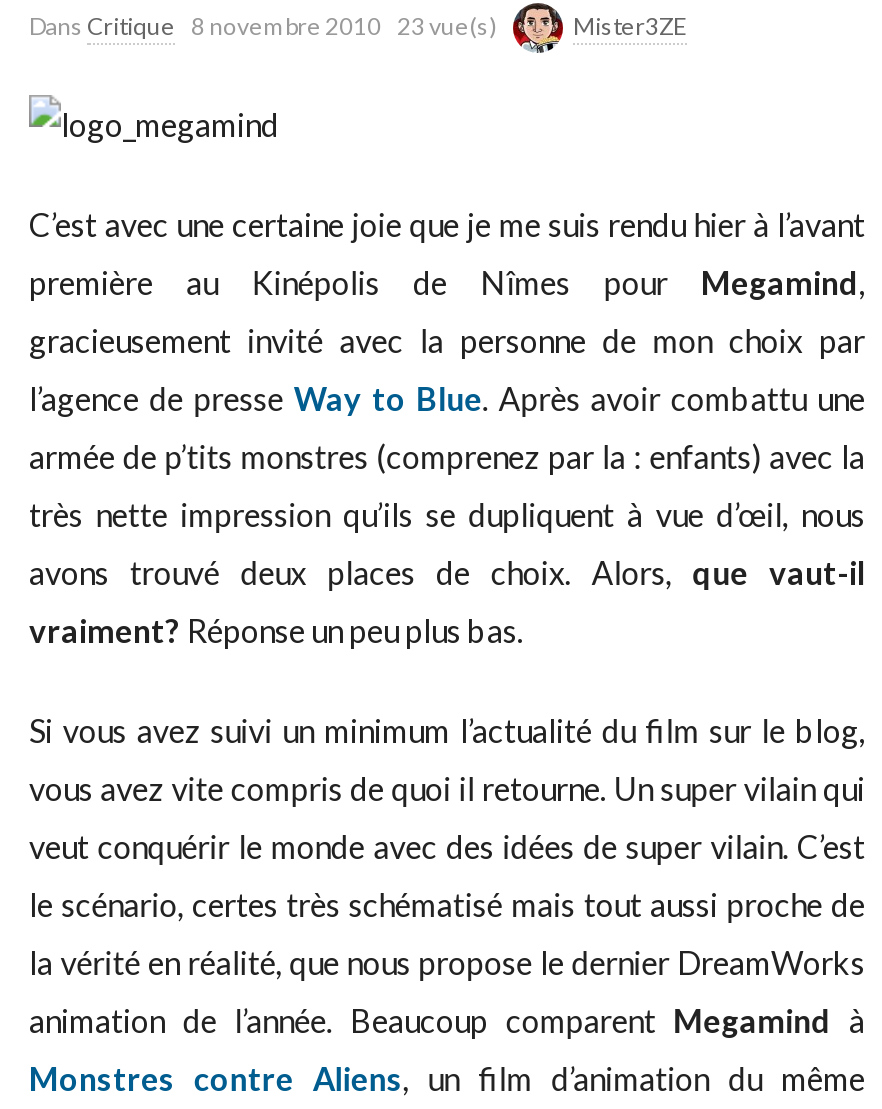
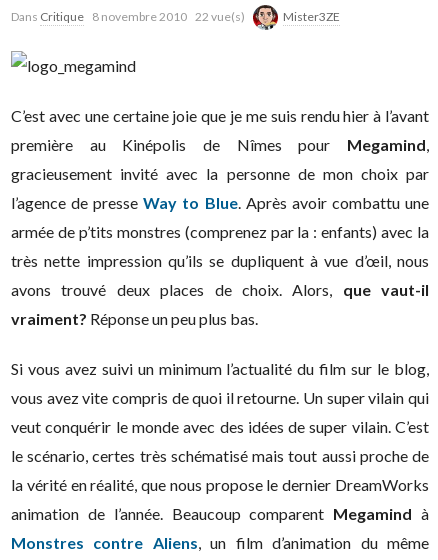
- Dans Critique 8 novembre 2010 23 vue(s)
+ Dans Critique 8 novembre 2010 22 vue(s)
